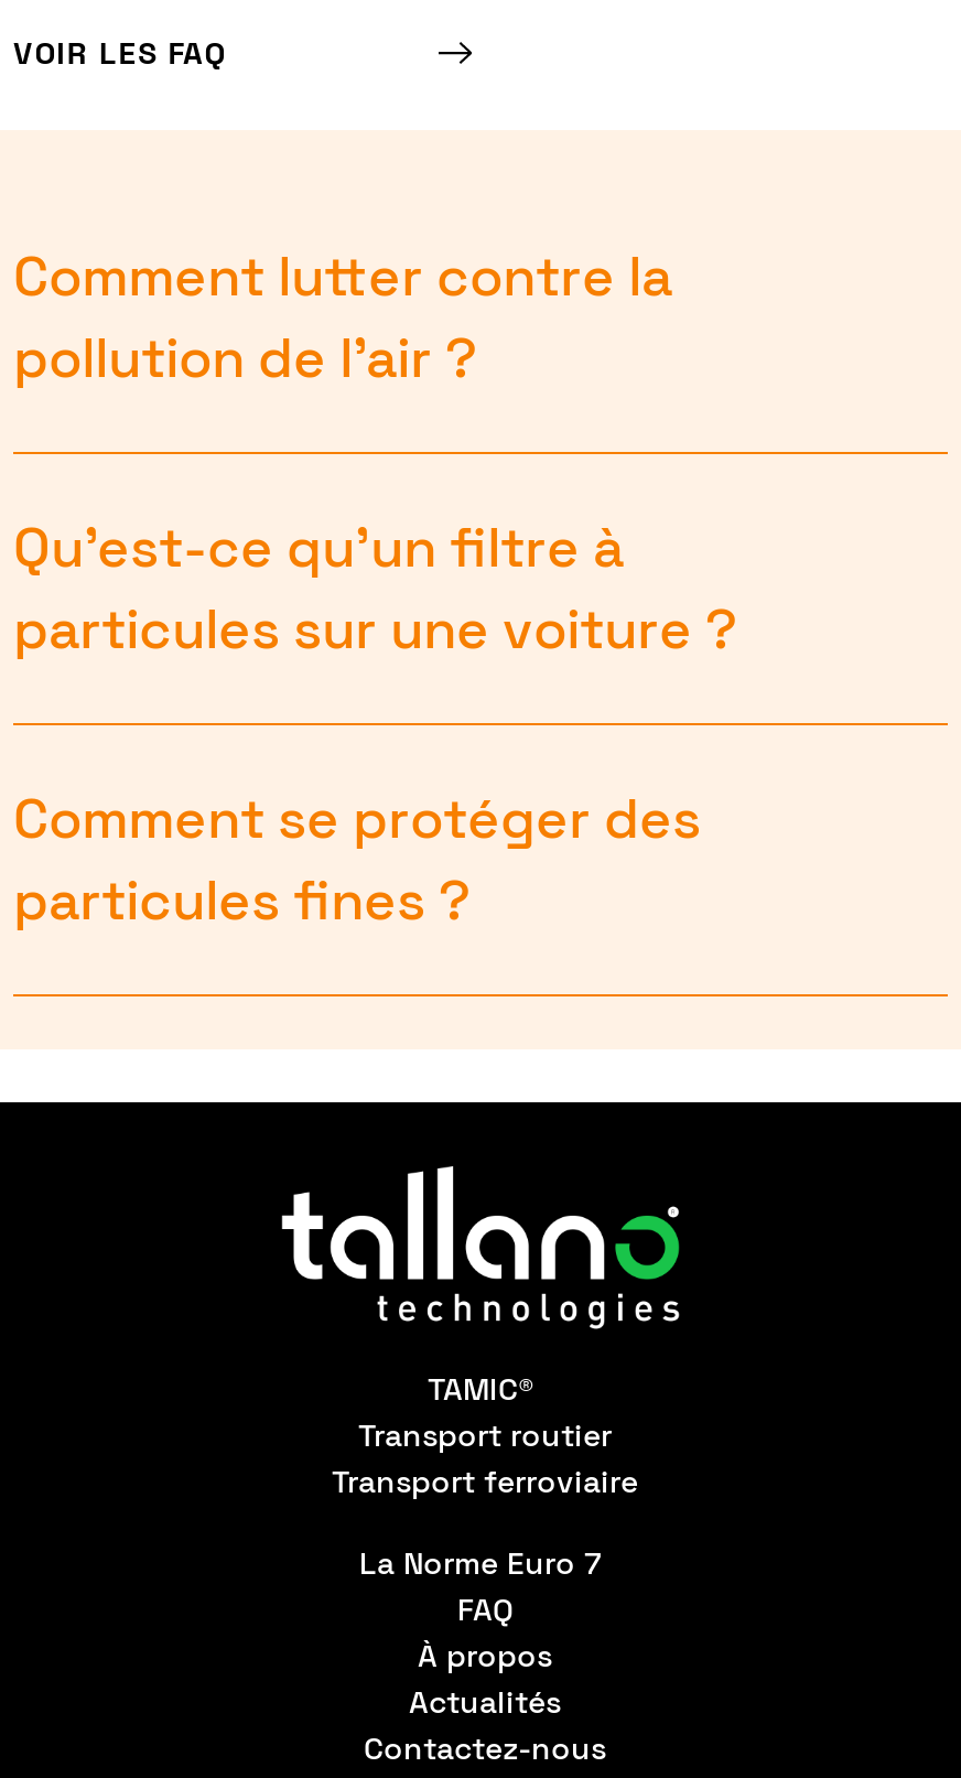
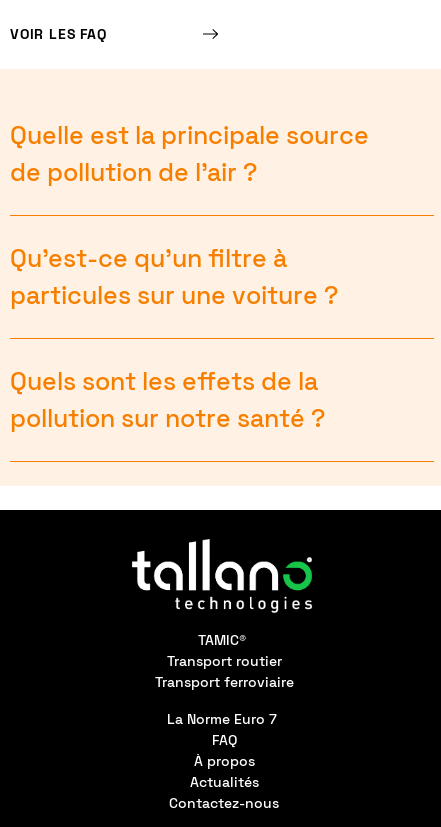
- Comment lutter contre la
- pollution de l’air ?
+ Quelle est la principale source
+ de pollution de l’air ?

- Comment se protéger des
- particules fines ?
+ Quels sont les effets de la
+ pollution sur notre santé ?
